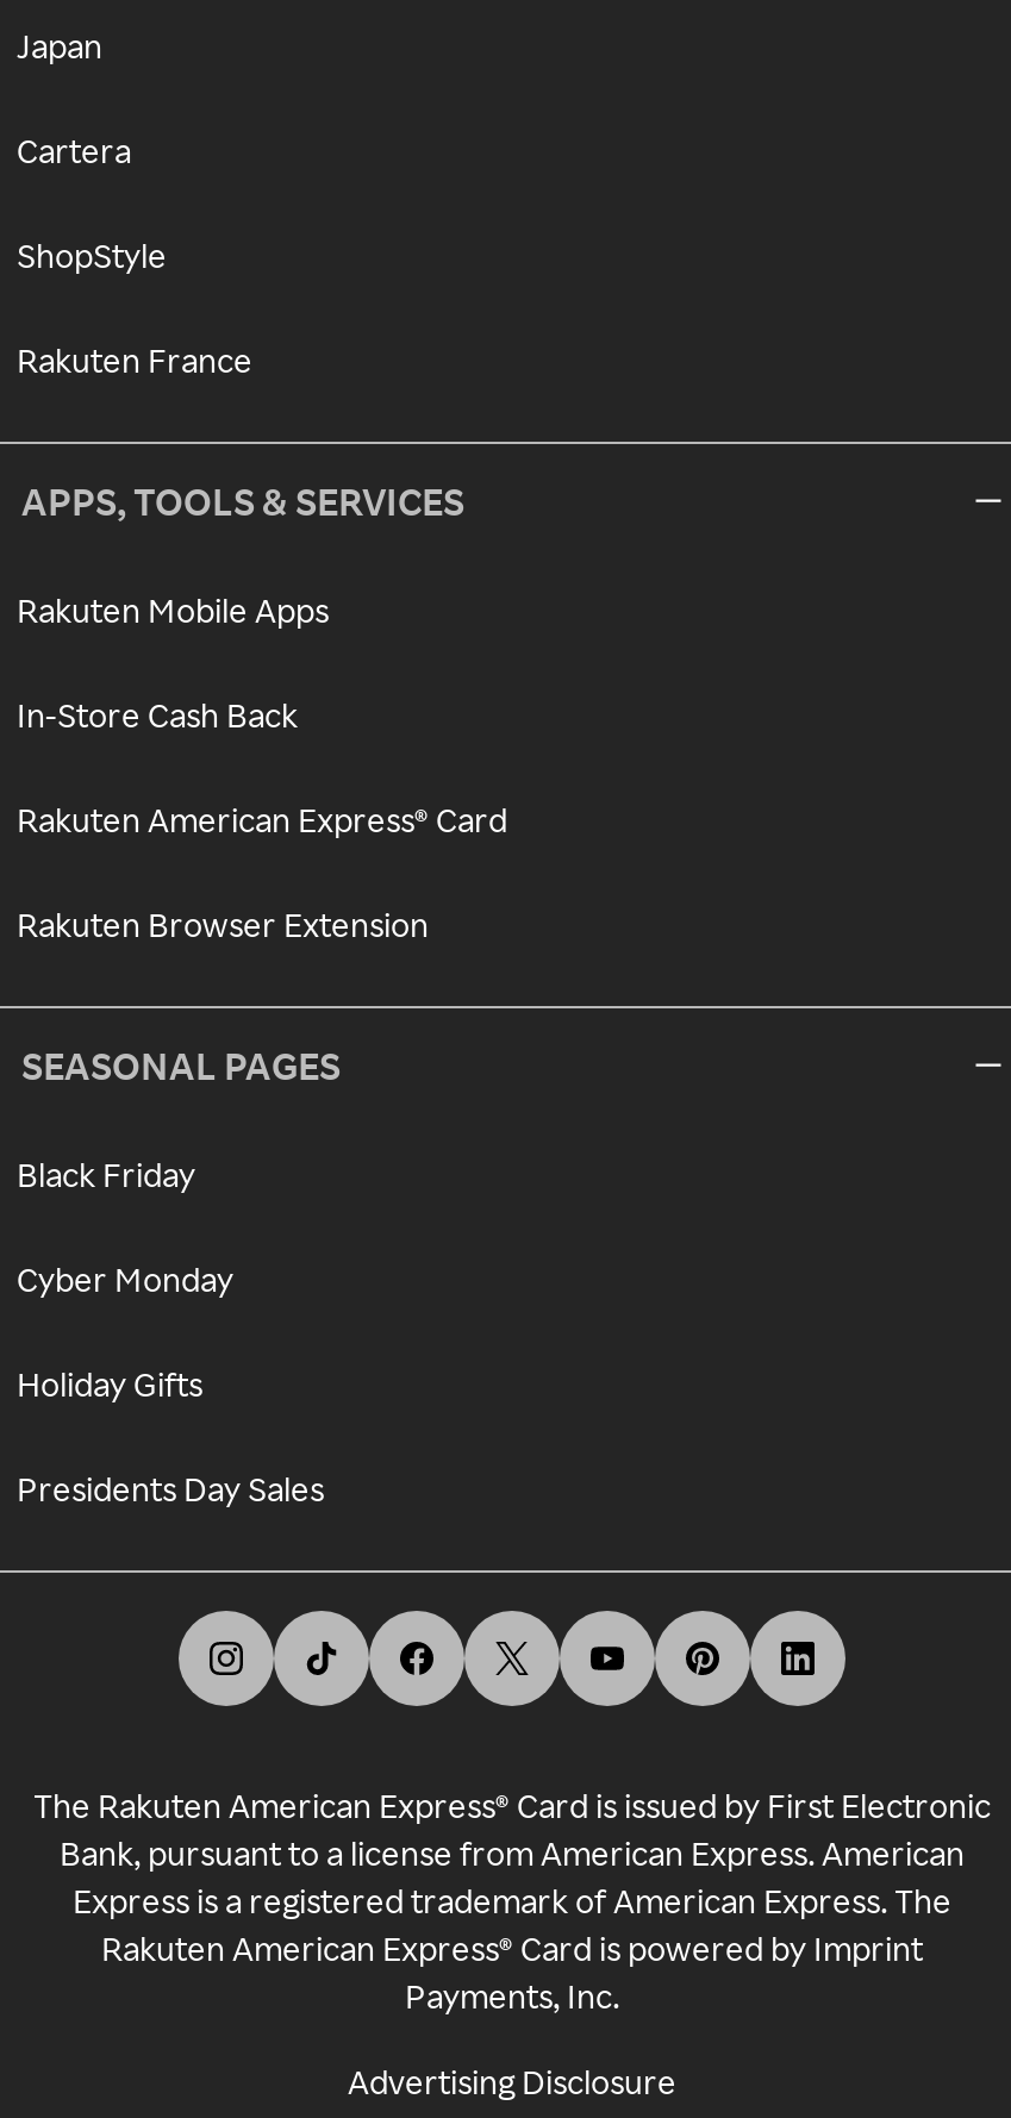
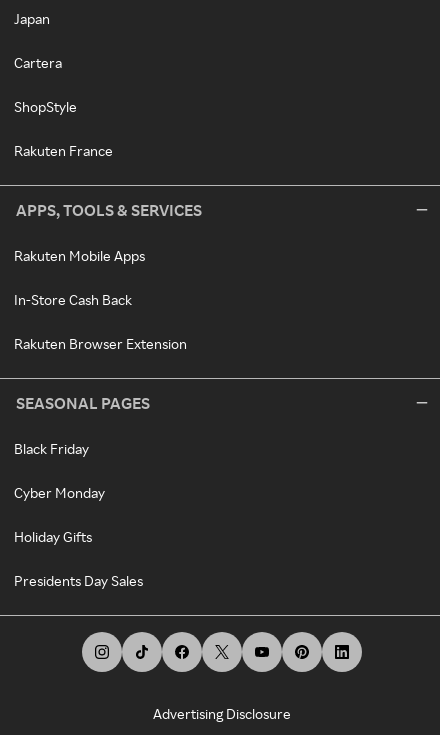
- Rakuten American Express® Card

- The Rakuten American Express® Card is issued by First Electronic
- Bank, pursuant to a license from American Express. American
- Express is a registered trademark of American Express. The
- Rakuten American Express® Card is powered by Imprint
- Payments, Inc.
